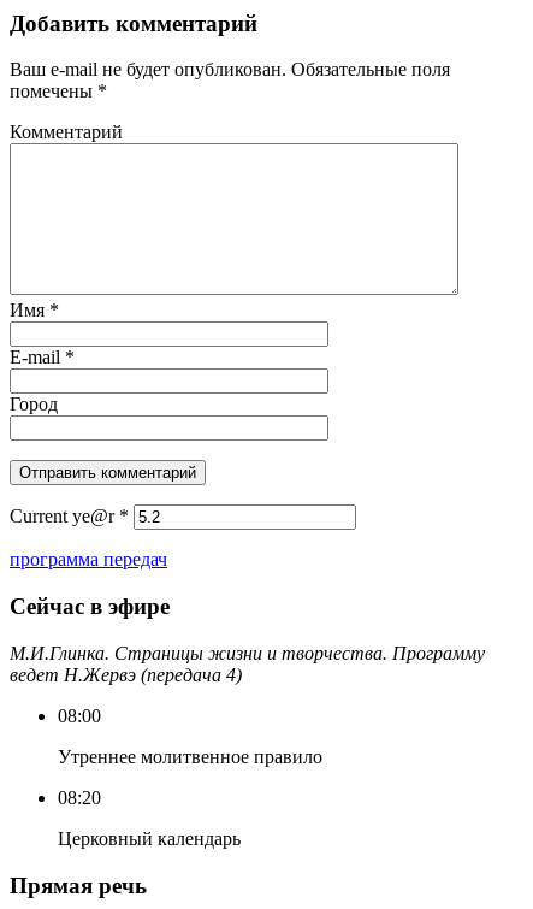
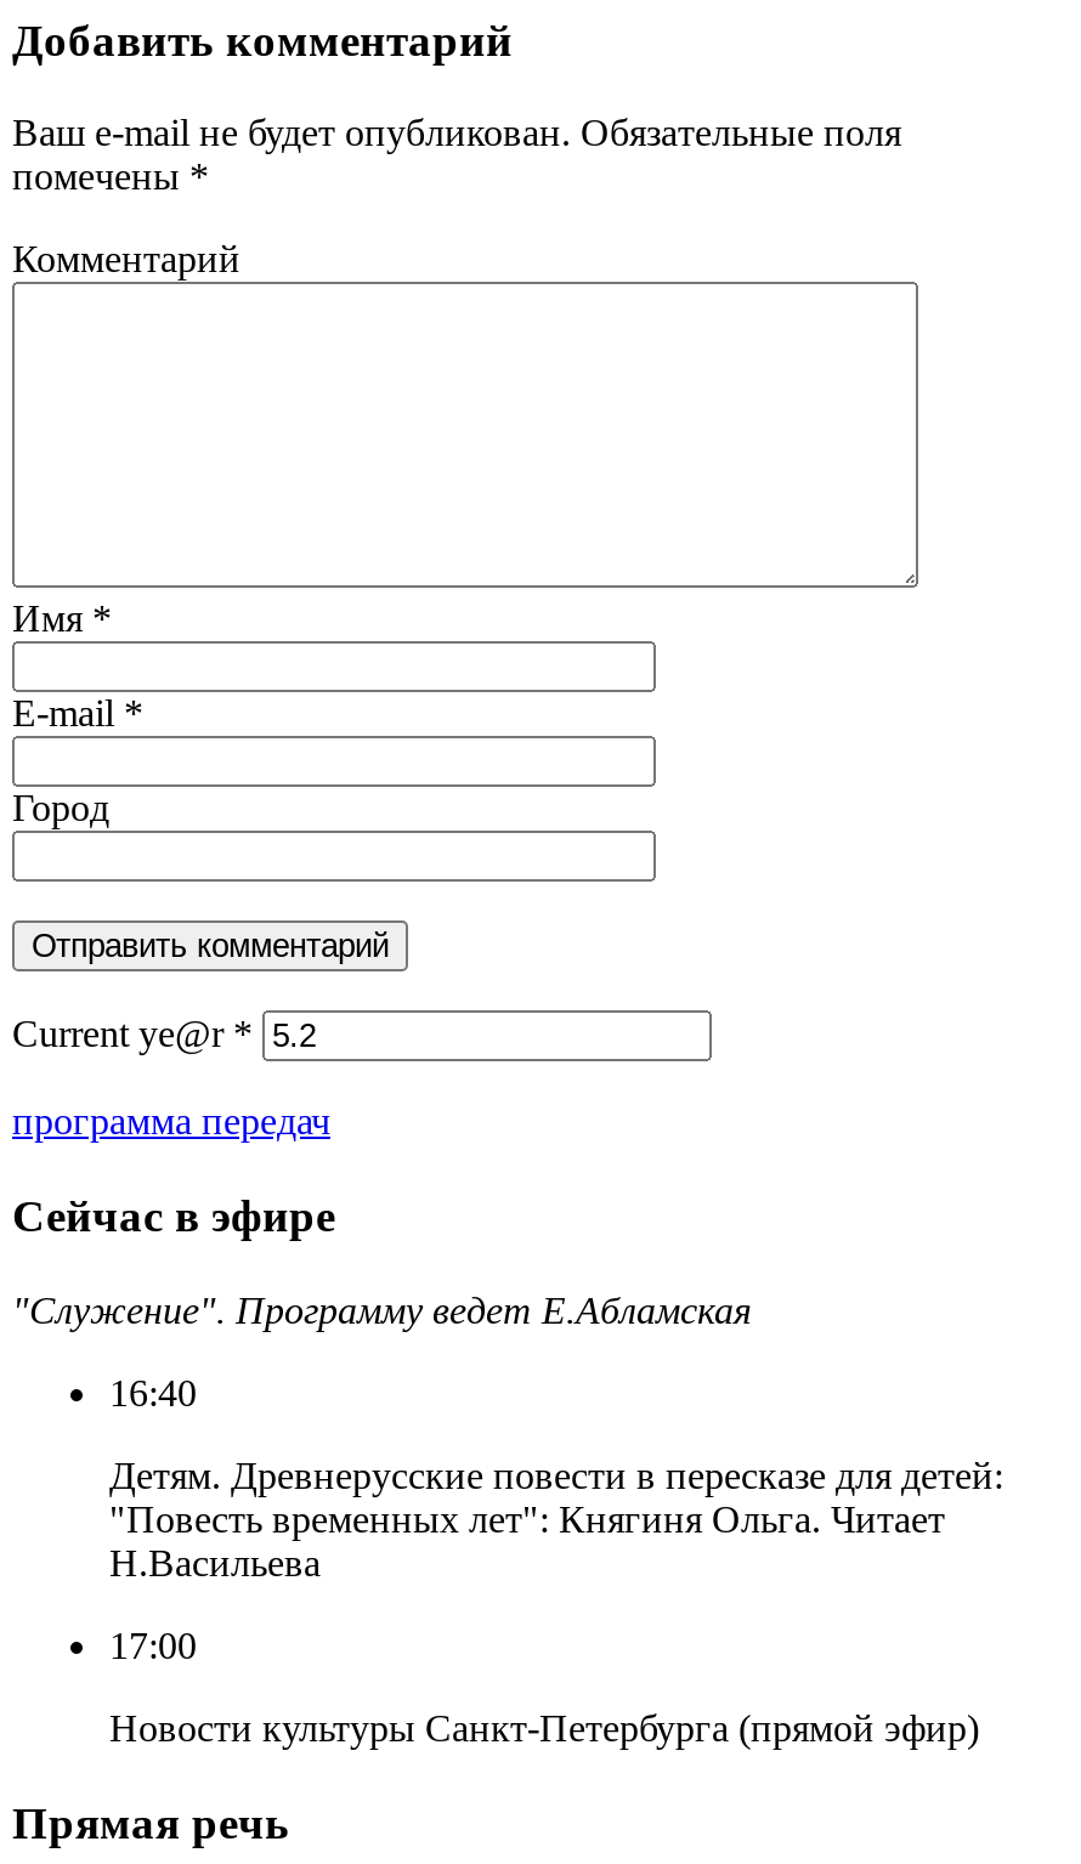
- М.И.Глинка. Страницы жизни и творчества. Программу
- ведет Н.Жервэ (передача 4)
+ "Служение". Программу ведет Е.Абламская

- 08:00
+ 16:40

- Утреннее молитвенное правило
+ Детям. Древнерусские повести в пересказе для детей:
+ "Повесть временных лет": Княгиня Ольга. Читает
+ Н.Васильева

- 08:20
+ 17:00

- Церковный календарь
+ Новости культуры Санкт-Петербурга (прямой эфир)
